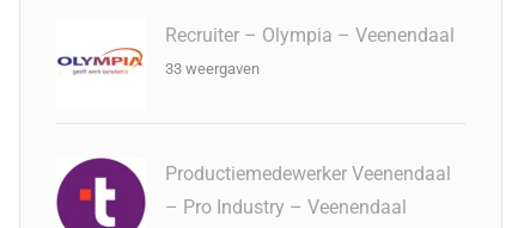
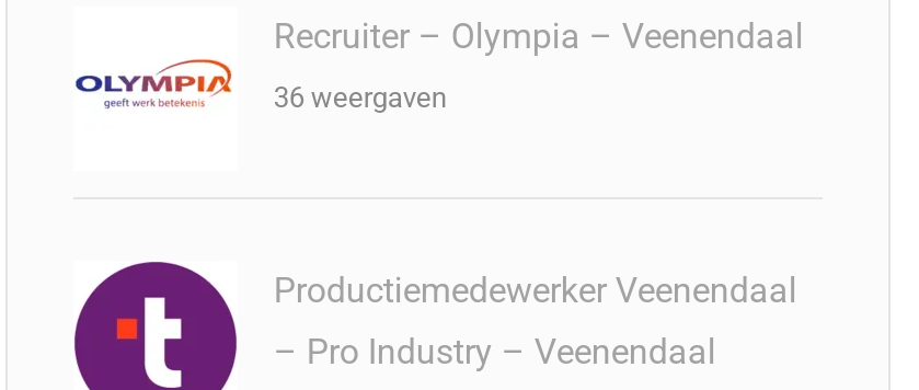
- 33 weergaven
+ 36 weergaven
